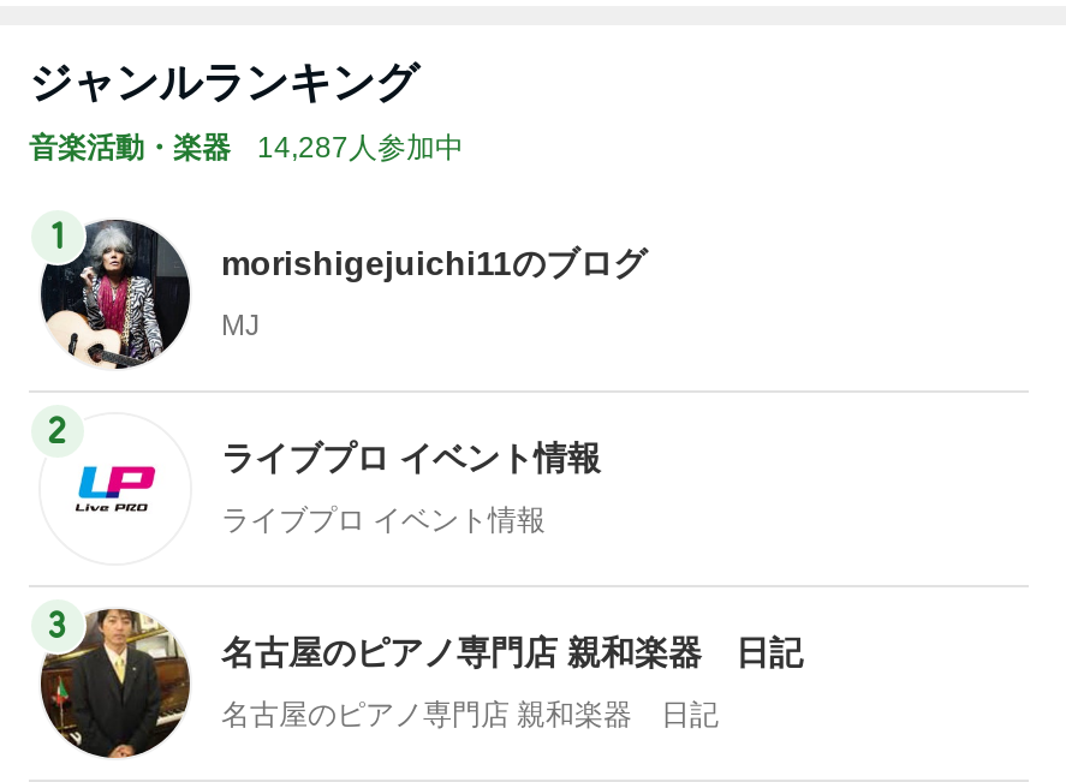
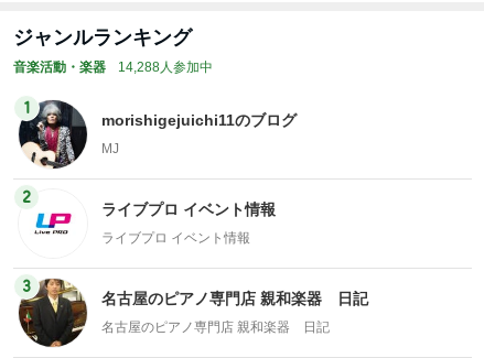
- 音楽活動・楽器 14,287人参加中
+ 音楽活動・楽器 14,288人参加中
